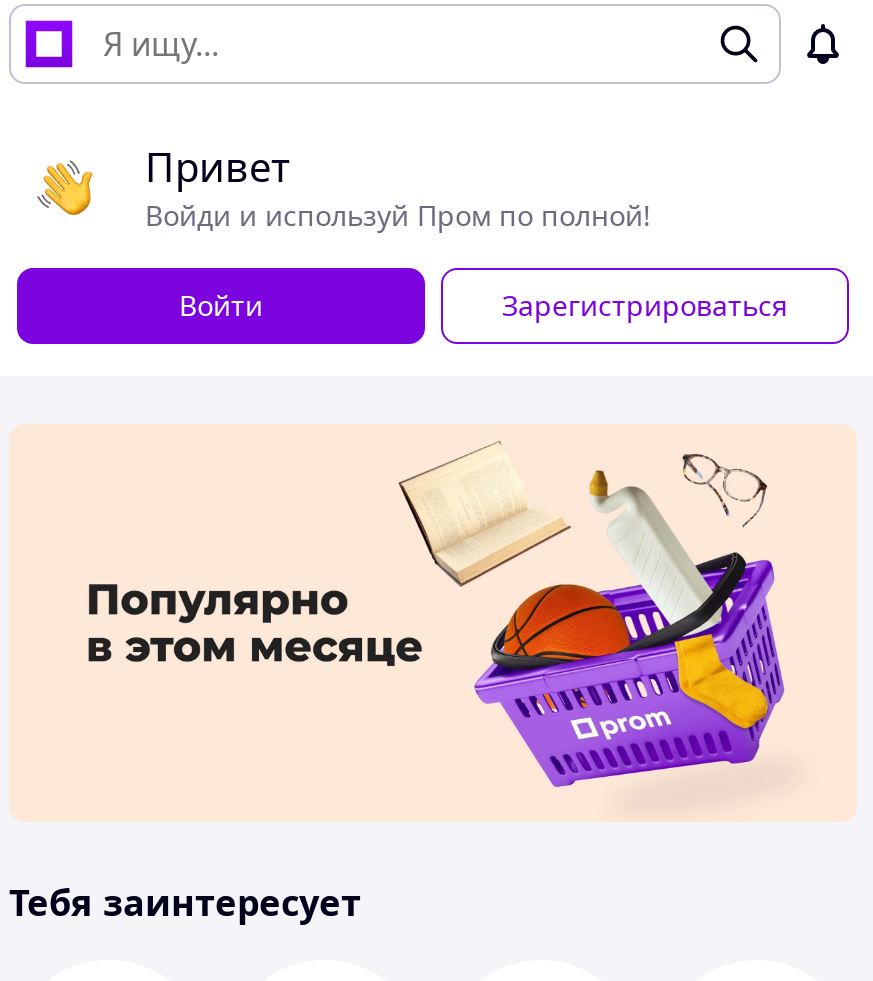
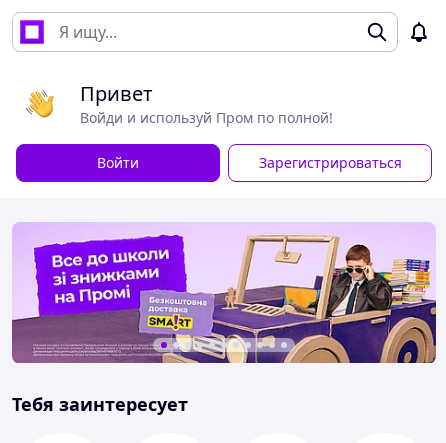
- [image]
+ [image]
